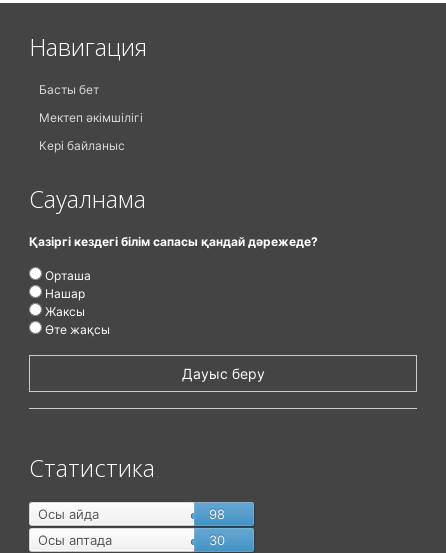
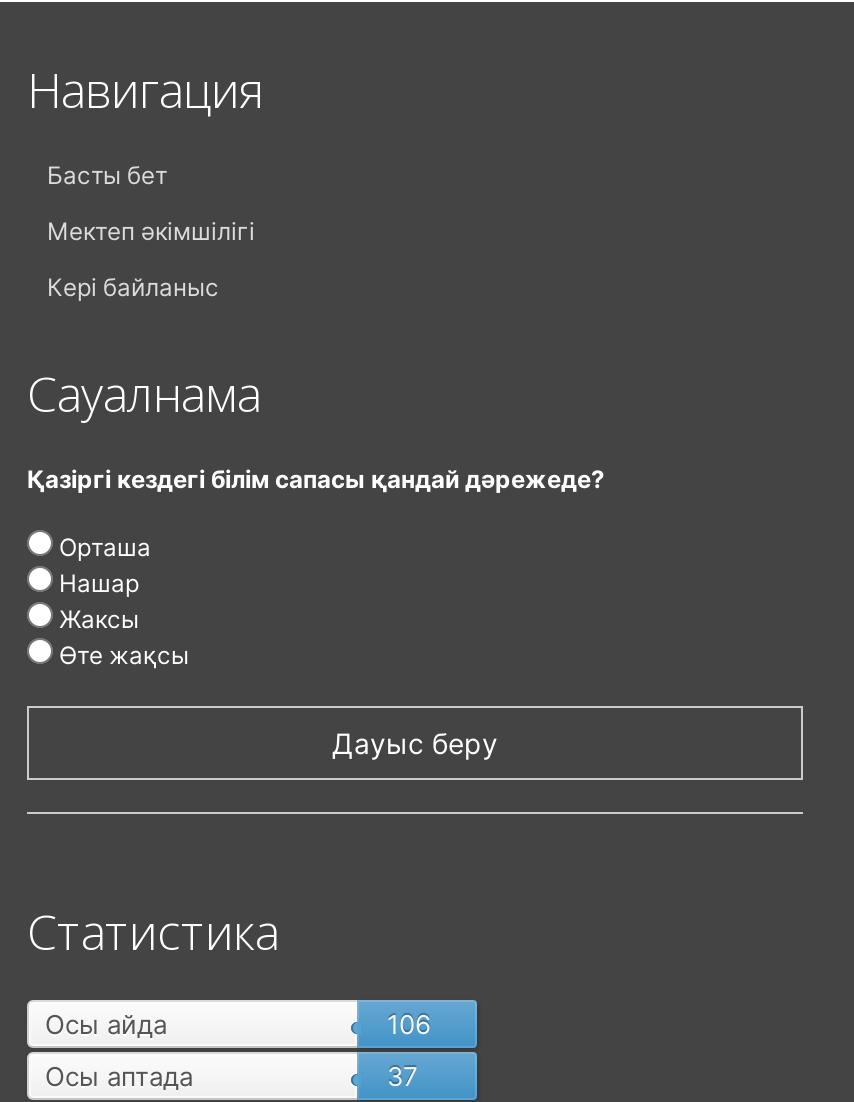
- 98
+ 106

- 30
+ 37
